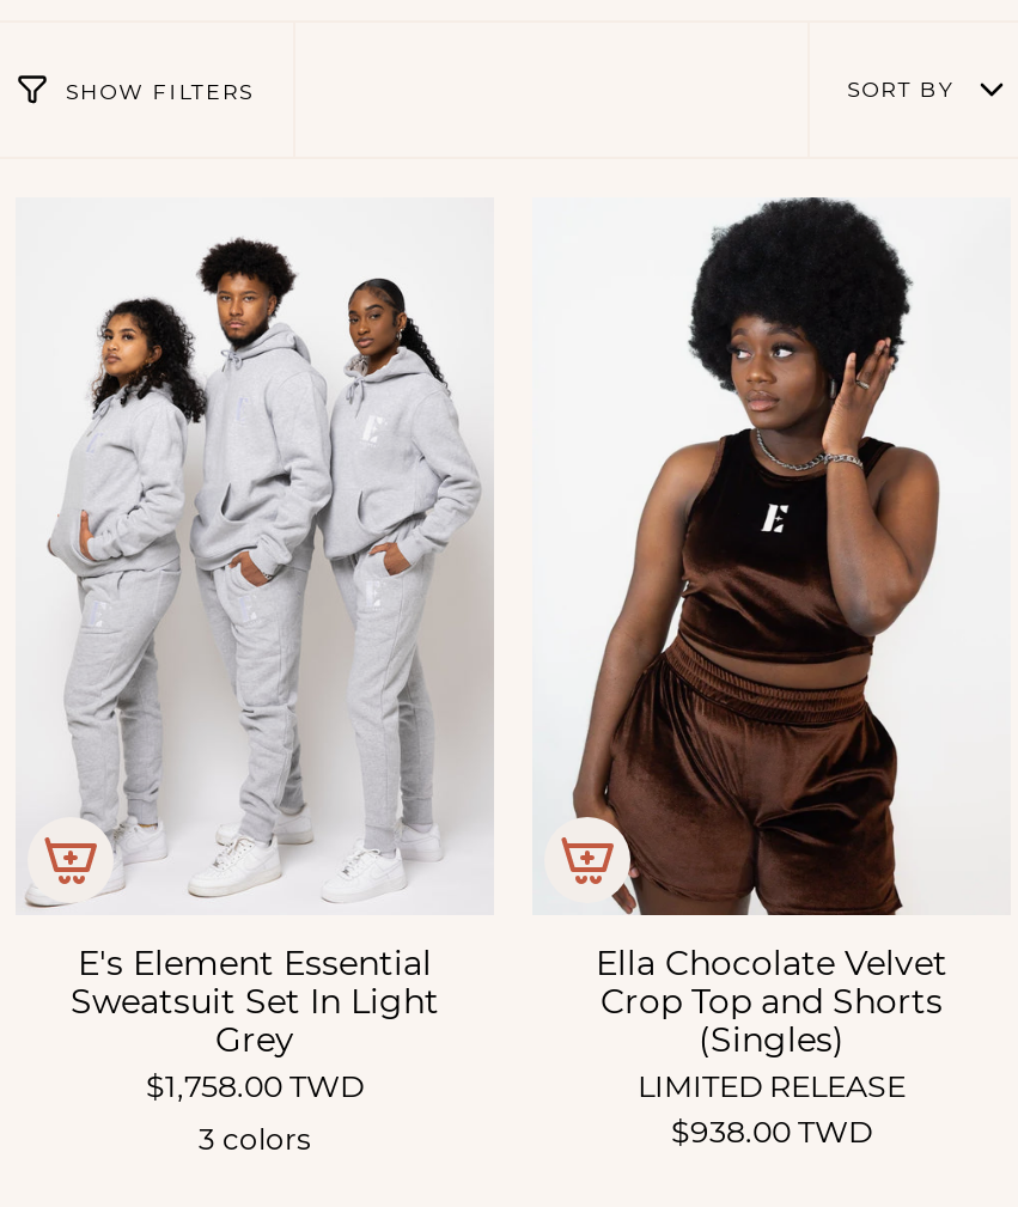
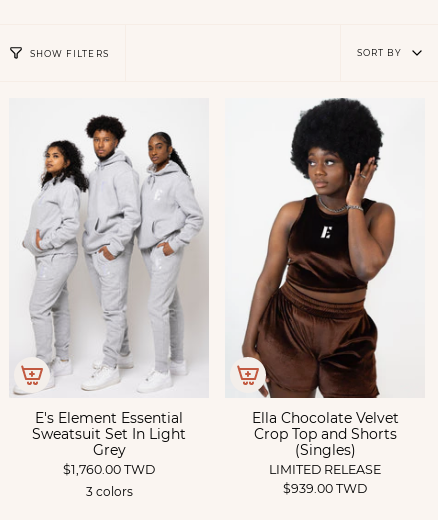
- $1,758.00 TWD
+ $1,760.00 TWD

- $938.00 TWD
+ $939.00 TWD
